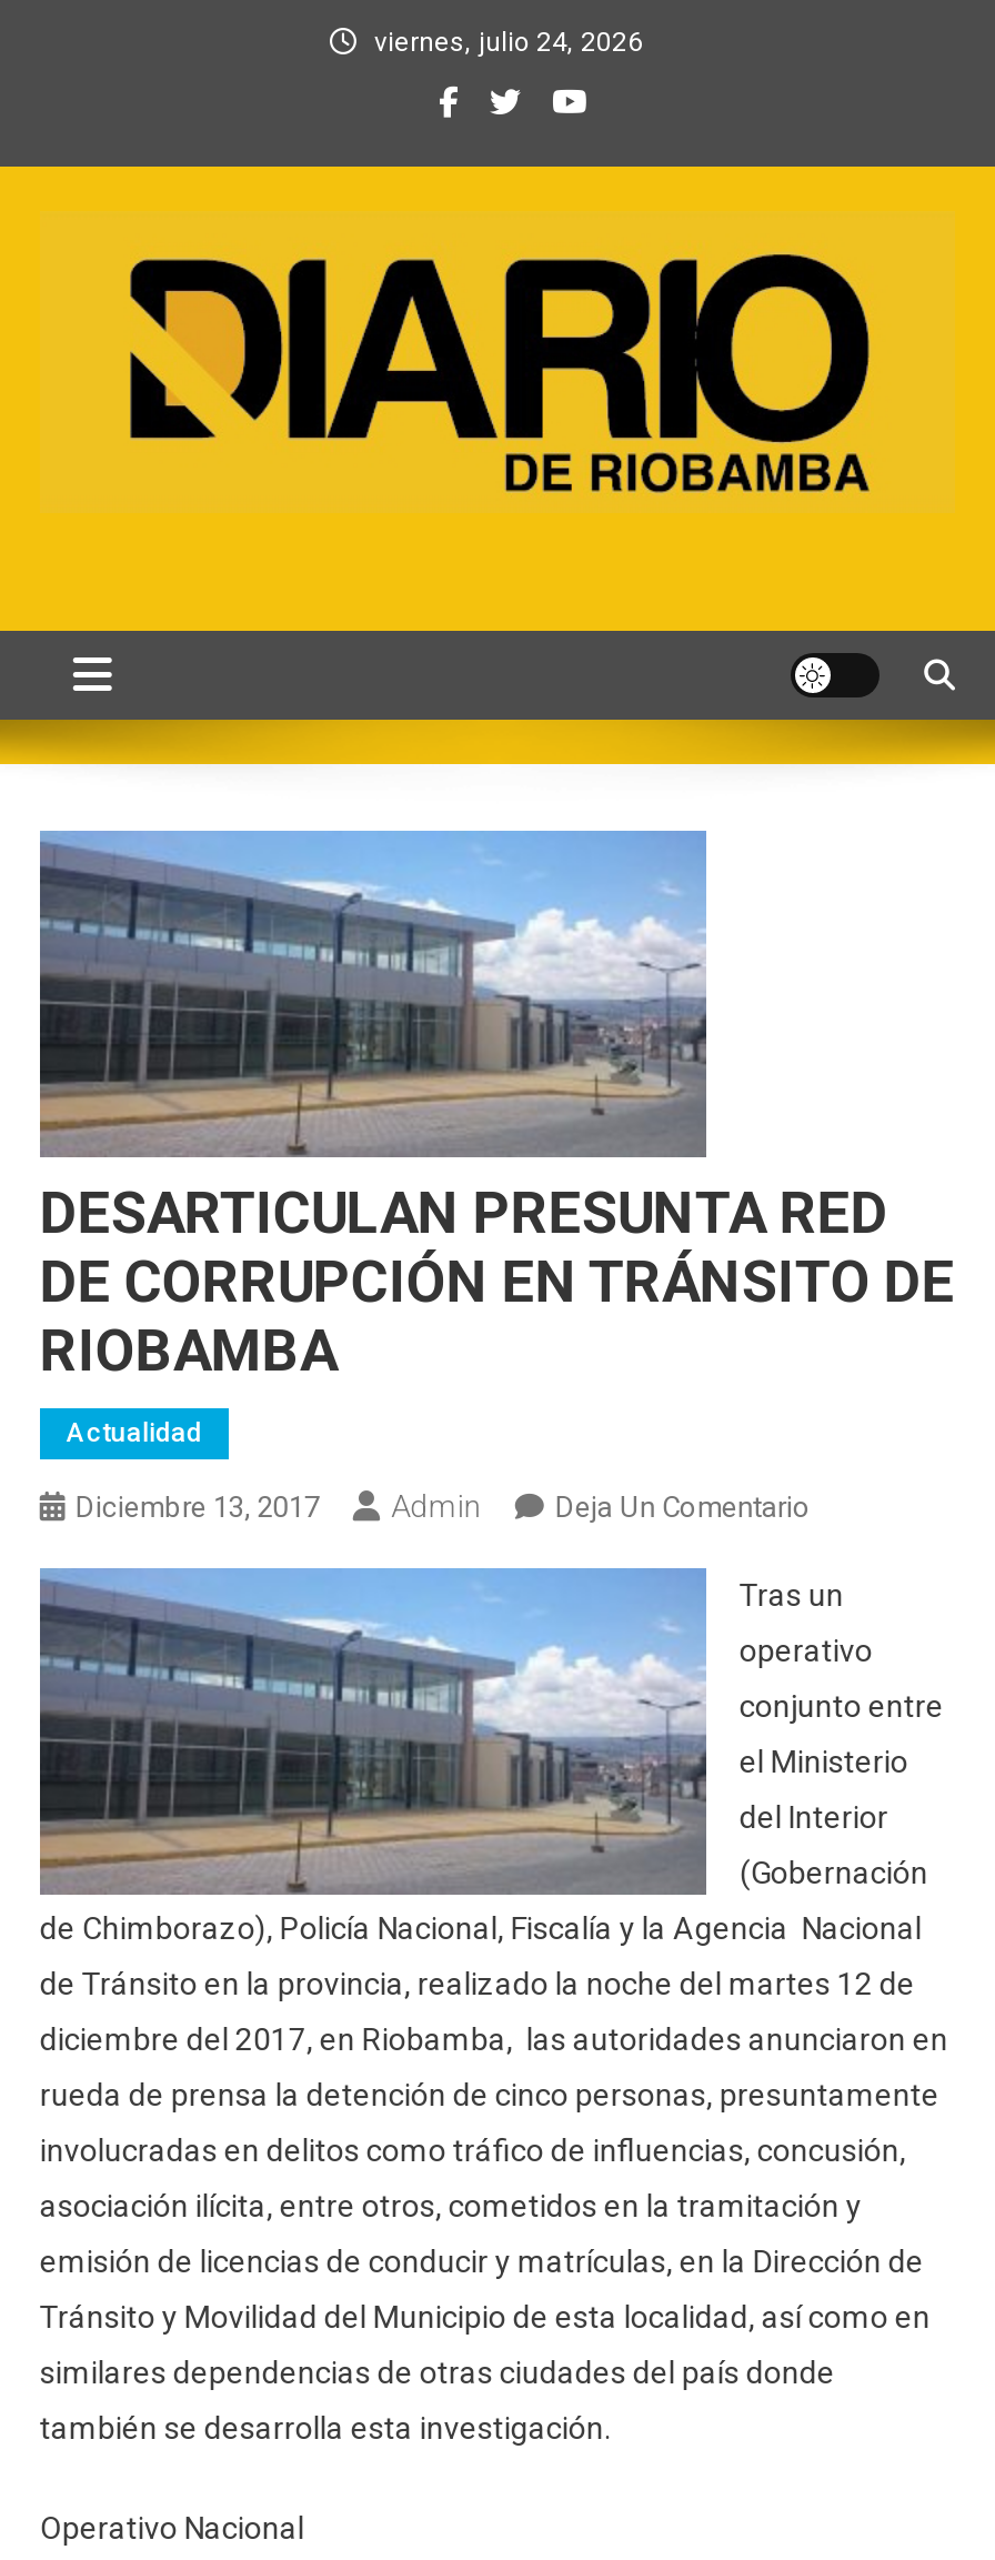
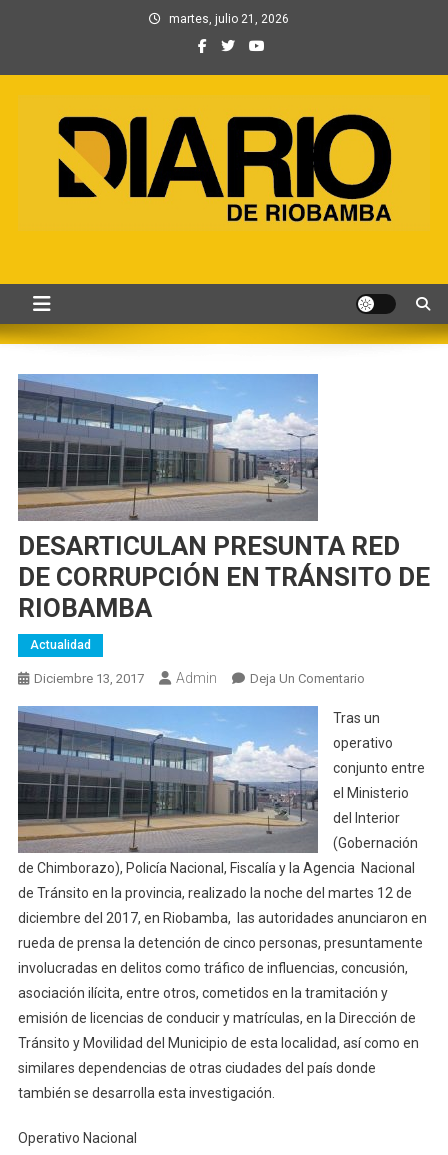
- viernes, julio 24, 2026
+ martes, julio 21, 2026
